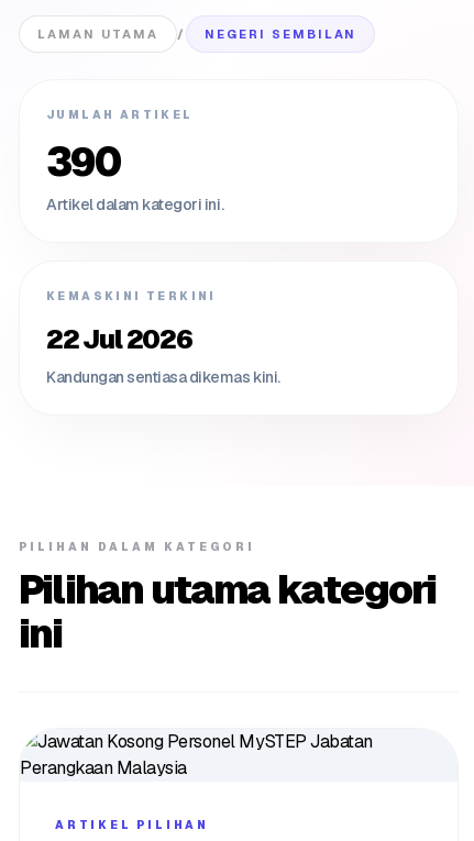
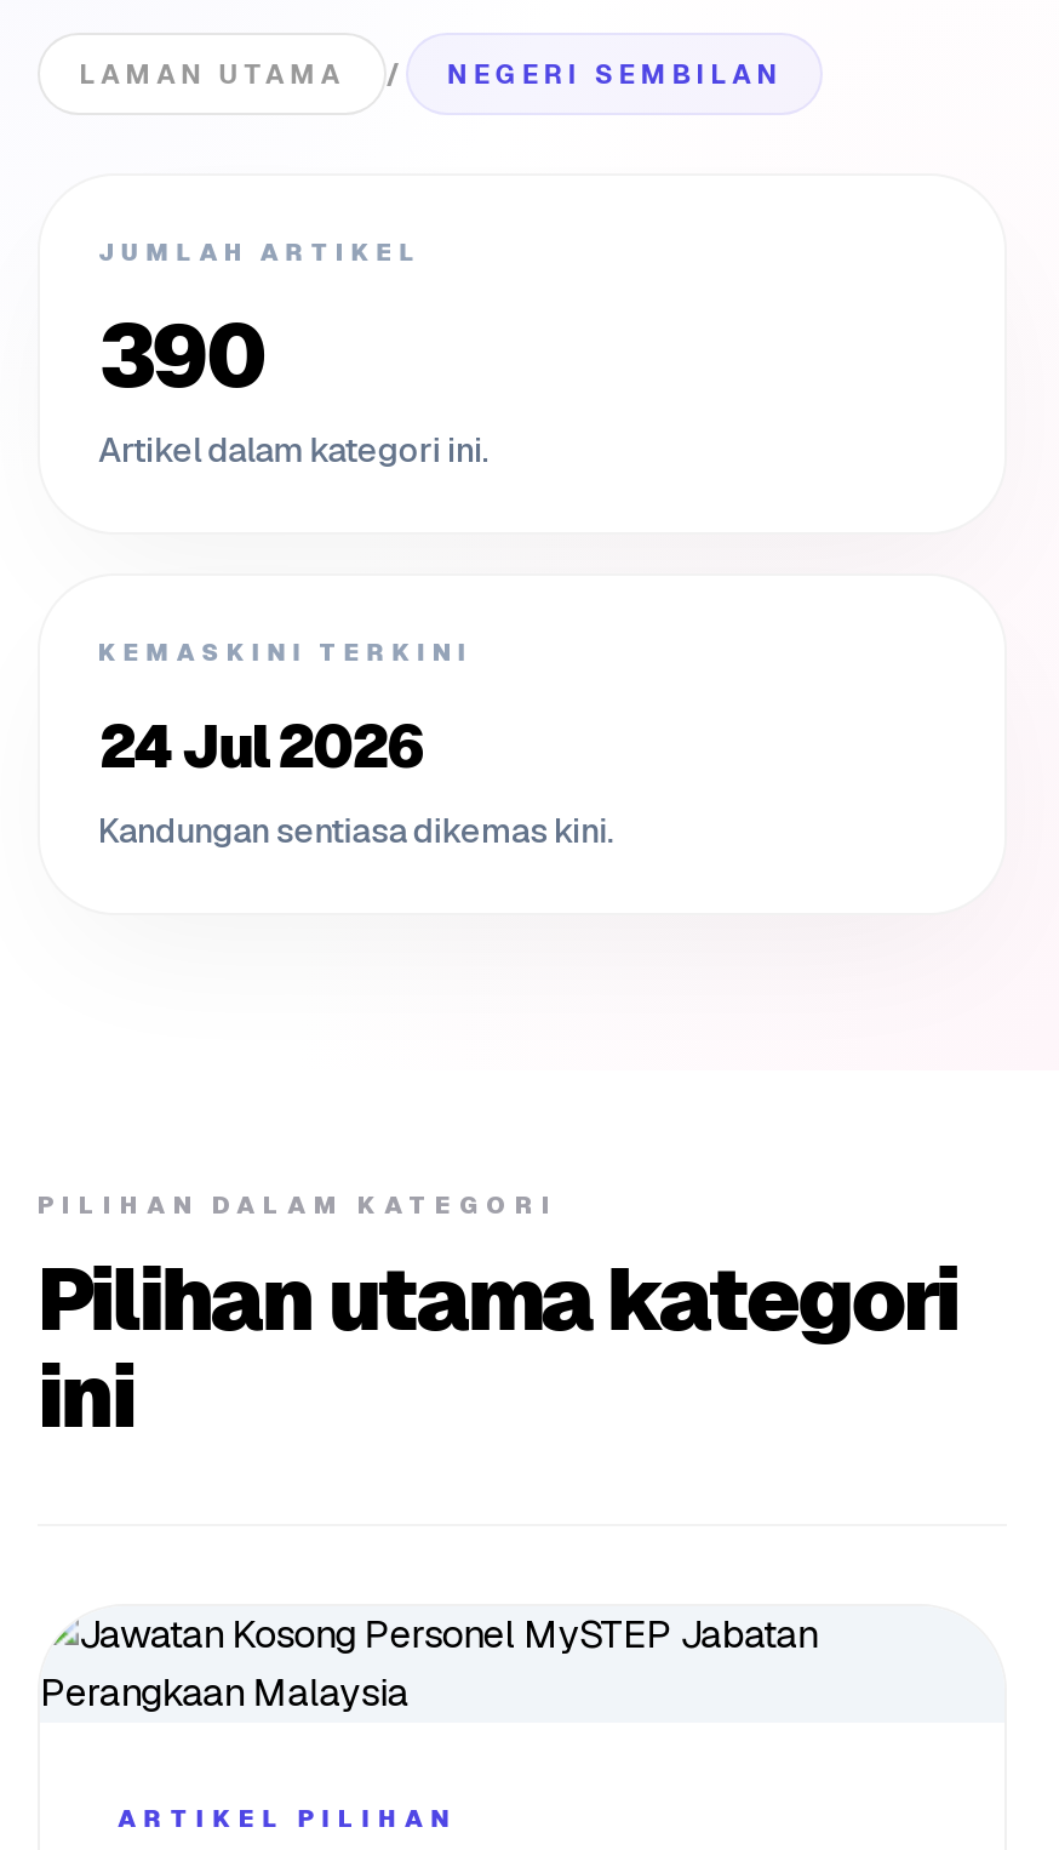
- 22 Jul 2026
+ 24 Jul 2026
